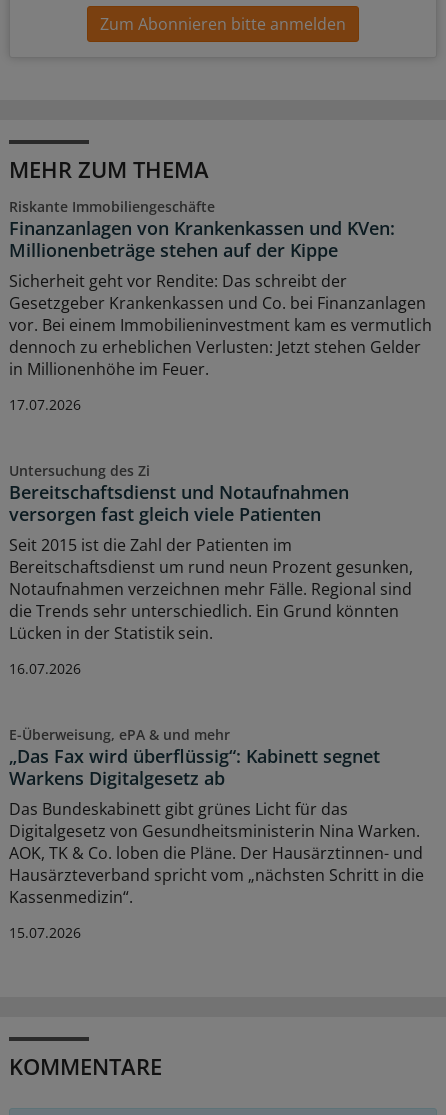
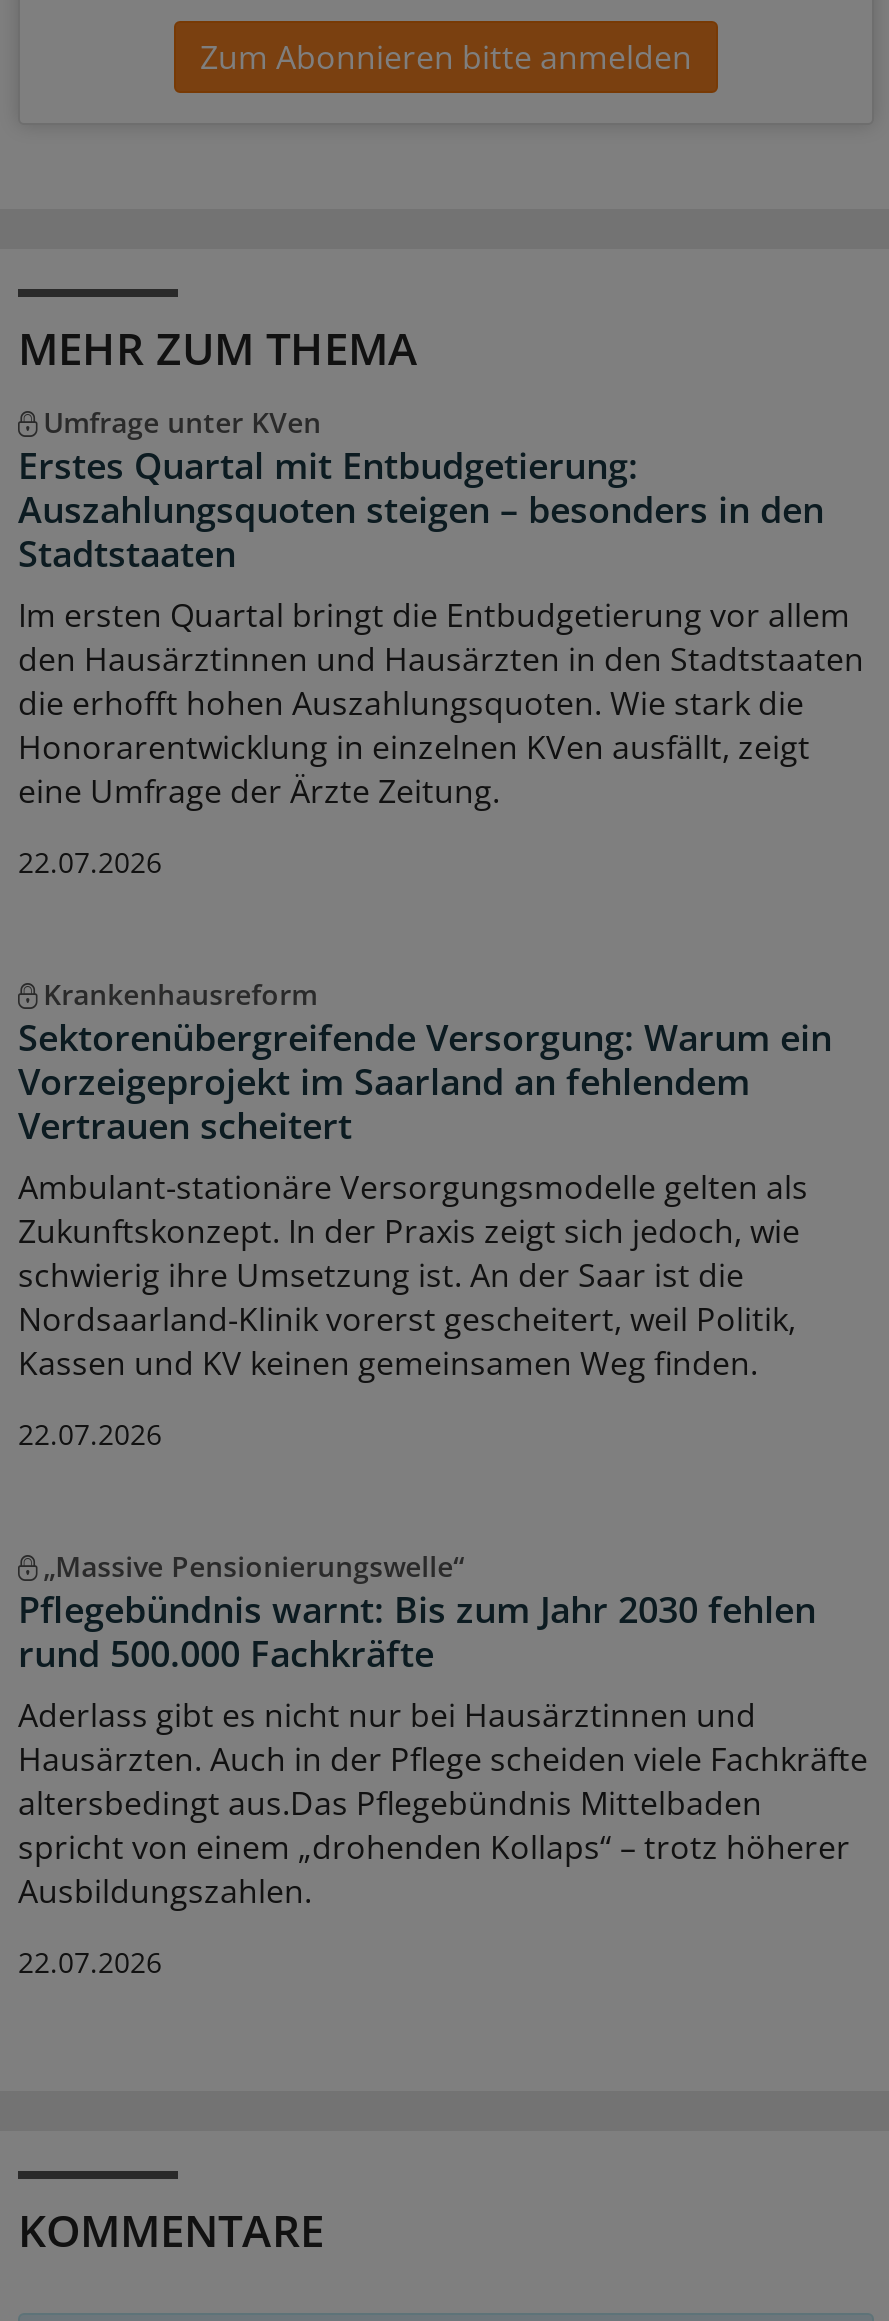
- Riskante Immobiliengeschäfte
- Finanzanlagen von Krankenkassen und KVen:
- Millionenbeträge stehen auf der Kippe
- Sicherheit geht vor Rendite: Das schreibt der
- Gesetzgeber Krankenkassen und Co. bei Finanzanlagen
- vor. Bei einem Immobilieninvestment kam es vermutlich
- dennoch zu erheblichen Verlusten: Jetzt stehen Gelder
- in Millionenhöhe im Feuer.
+ Umfrage unter KVen
+ Erstes Quartal mit Entbudgetierung:
+ Auszahlungsquoten steigen – besonders in den
+ Stadtstaaten
+ Im ersten Quartal bringt die Entbudgetierung vor allem
+ den Hausärztinnen und Hausärzten in den Stadtstaaten
+ die erhofft hohen Auszahlungsquoten. Wie stark die
+ Honorarentwicklung in einzelnen KVen ausfällt, zeigt
+ eine Umfrage der Ärzte Zeitung.

- 17.07.2026
+ 22.07.2026

- Untersuchung des Zi
- Bereitschaftsdienst und Notaufnahmen
- versorgen fast gleich viele Patienten
- Seit 2015 ist die Zahl der Patienten im
- Bereitschaftsdienst um rund neun Prozent gesunken,
- Notaufnahmen verzeichnen mehr Fälle. Regional sind
- die Trends sehr unterschiedlich. Ein Grund könnten
- Lücken in der Statistik sein.
+ Krankenhausreform
+ Sektorenübergreifende Versorgung: Warum ein
+ Vorzeigeprojekt im Saarland an fehlendem
+ Vertrauen scheitert
+ Ambulant-stationäre Versorgungsmodelle gelten als
+ Zukunftskonzept. In der Praxis zeigt sich jedoch, wie
+ schwierig ihre Umsetzung ist. An der Saar ist die
+ Nordsaarland-Klinik vorerst gescheitert, weil Politik,
+ Kassen und KV keinen gemeinsamen Weg finden.

- 16.07.2026
+ 22.07.2026

- E-Überweisung, ePA & und mehr
- „Das Fax wird überflüssig“: Kabinett segnet
- Warkens Digitalgesetz ab
- Das Bundeskabinett gibt grünes Licht für das
- Digitalgesetz von Gesundheitsministerin Nina Warken.
- AOK, TK & Co. loben die Pläne. Der Hausärztinnen- und
- Hausärzteverband spricht vom „nächsten Schritt in die
- Kassenmedizin“.
+ „Massive Pensionierungswelle“
+ Pflegebündnis warnt: Bis zum Jahr 2030 fehlen
+ rund 500.000 Fachkräfte
+ Aderlass gibt es nicht nur bei Hausärztinnen und
+ Hausärzten. Auch in der Pflege scheiden viele Fachkräfte
+ altersbedingt aus.Das Pflegebündnis Mittelbaden
+ spricht von einem „drohenden Kollaps“ – trotz höherer
+ Ausbildungszahlen.

- 15.07.2026
+ 22.07.2026
